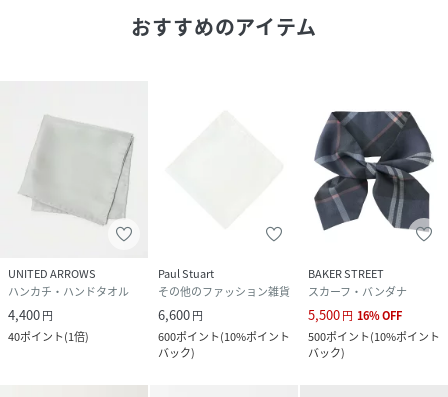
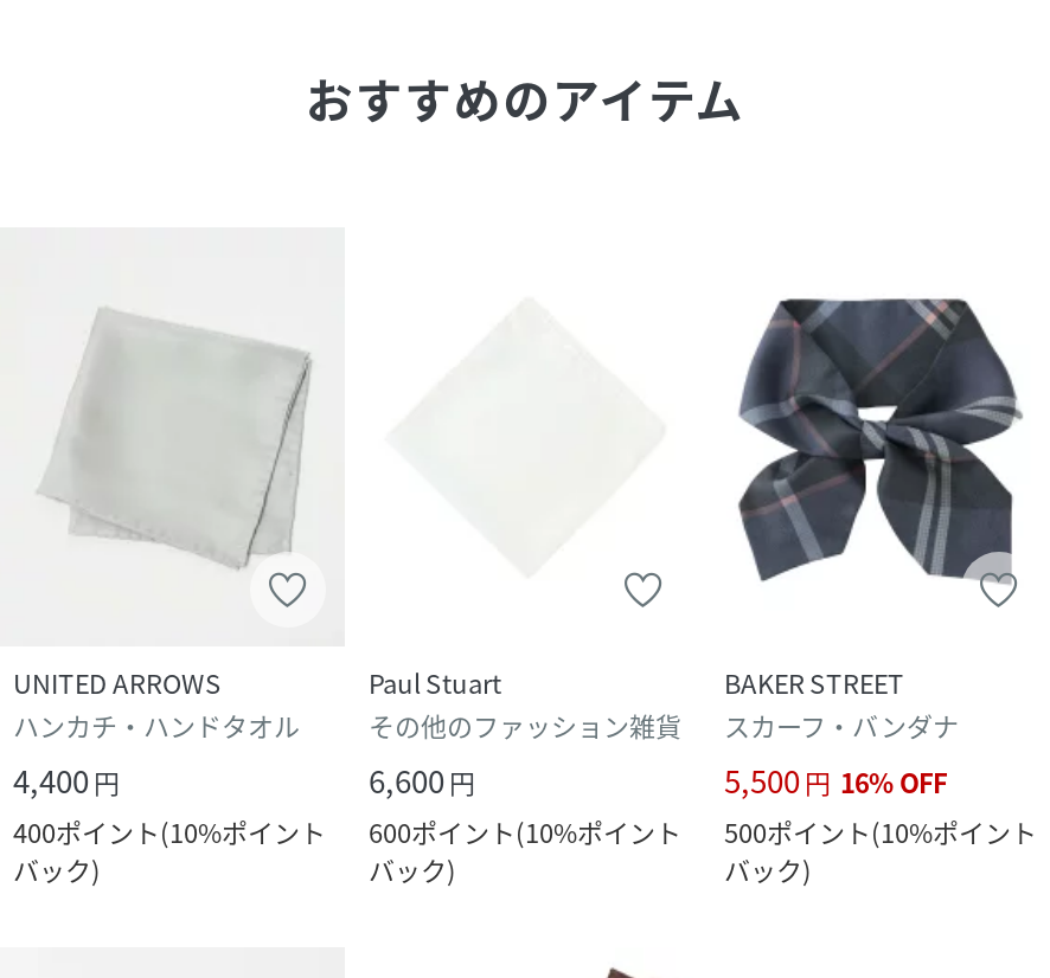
- 40ポイント(1倍)
+ 400ポイント(10%ポイント
+ バック)
